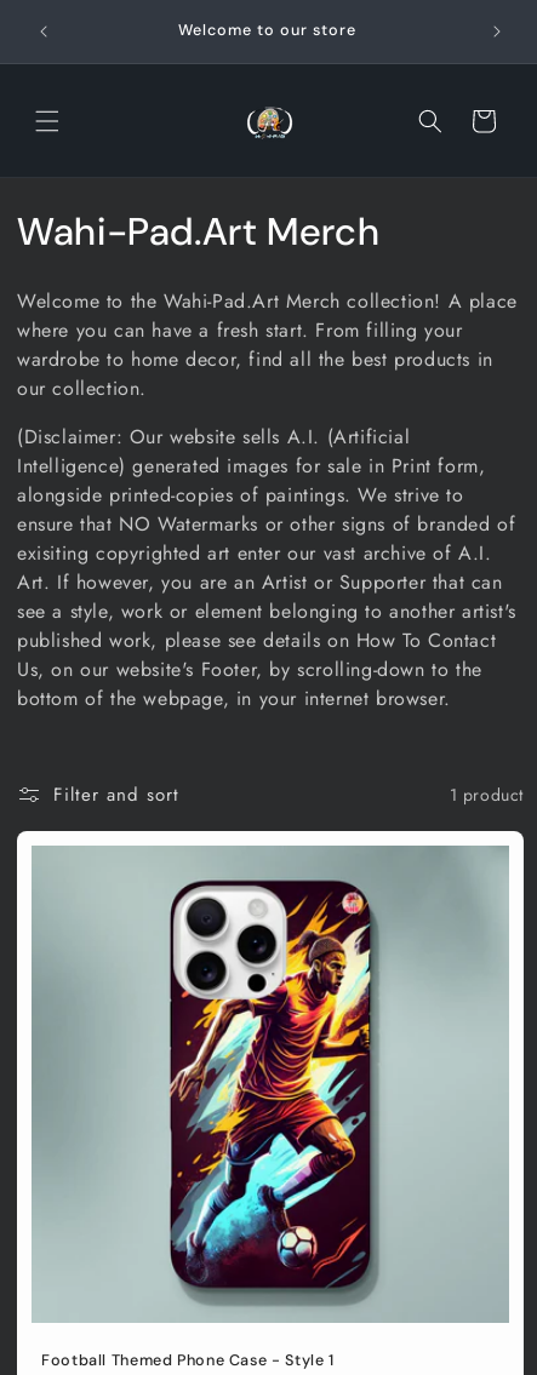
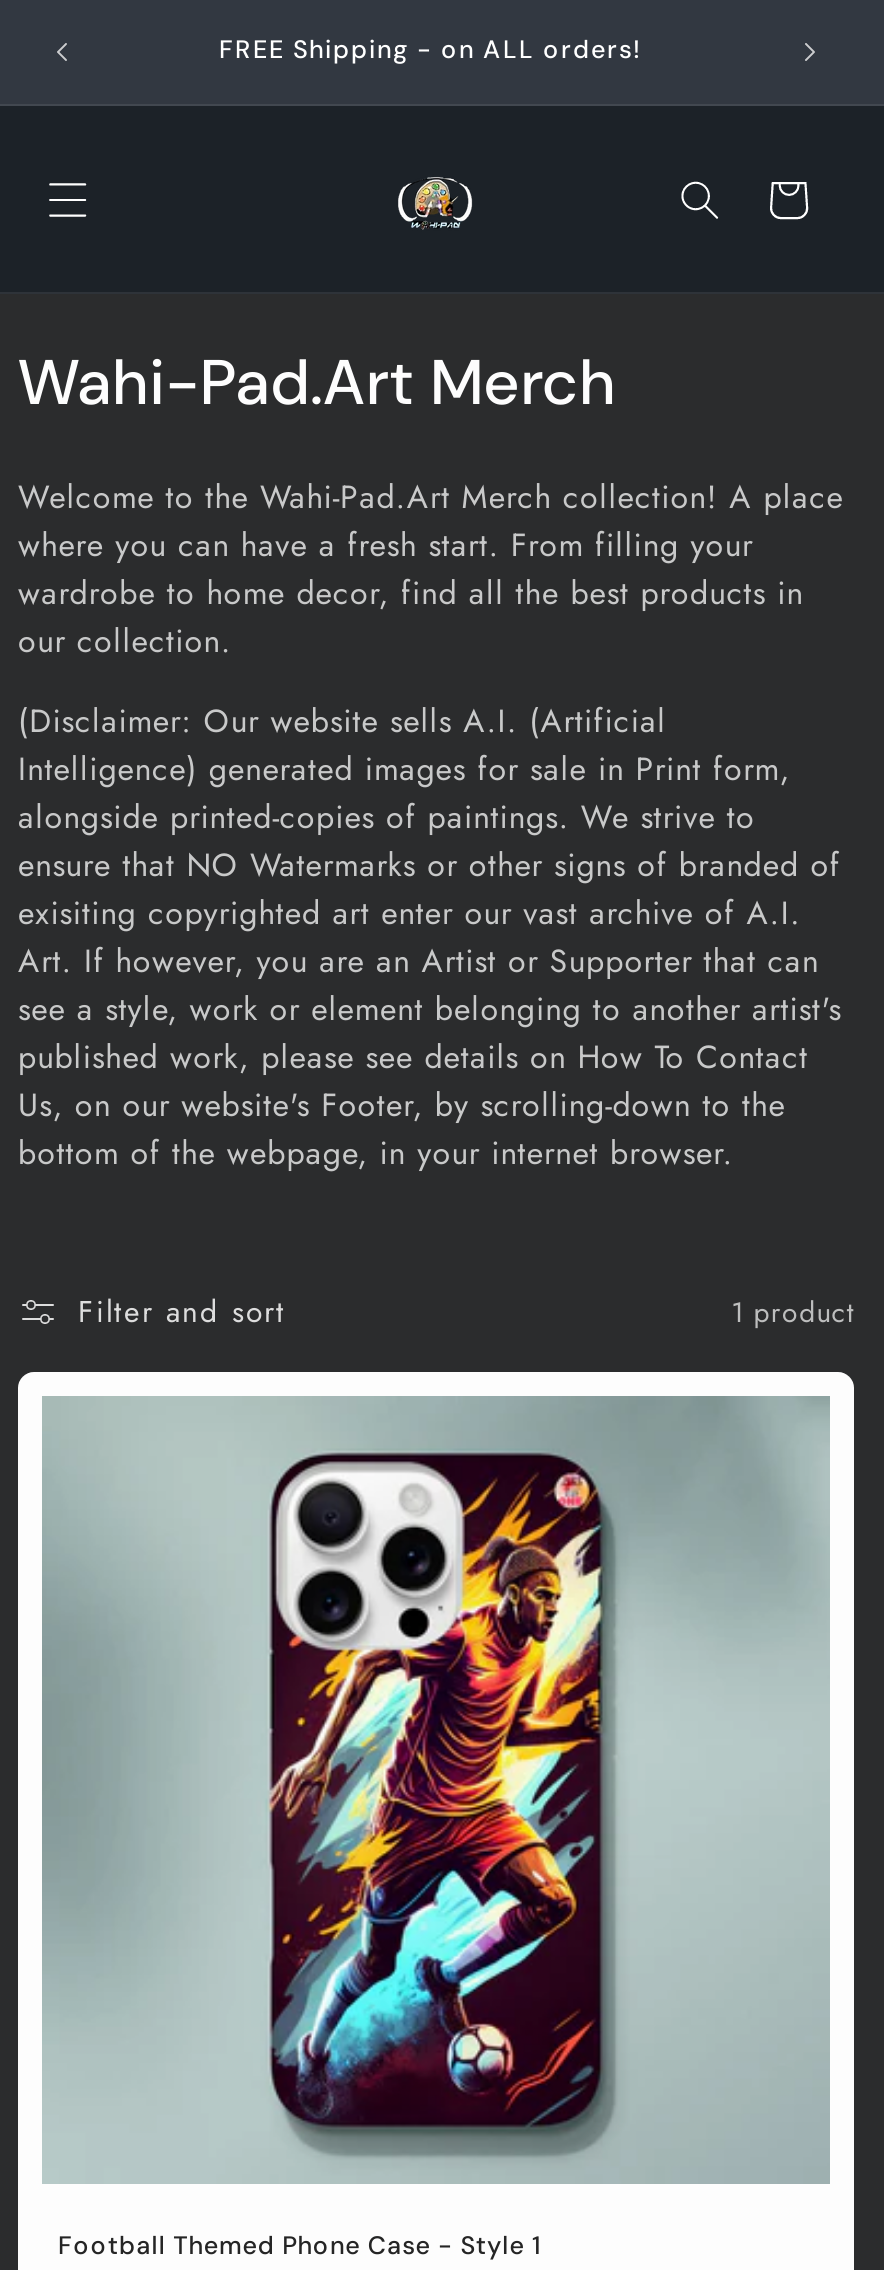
- Welcome to our store
+ FREE Shipping - on ALL orders!
